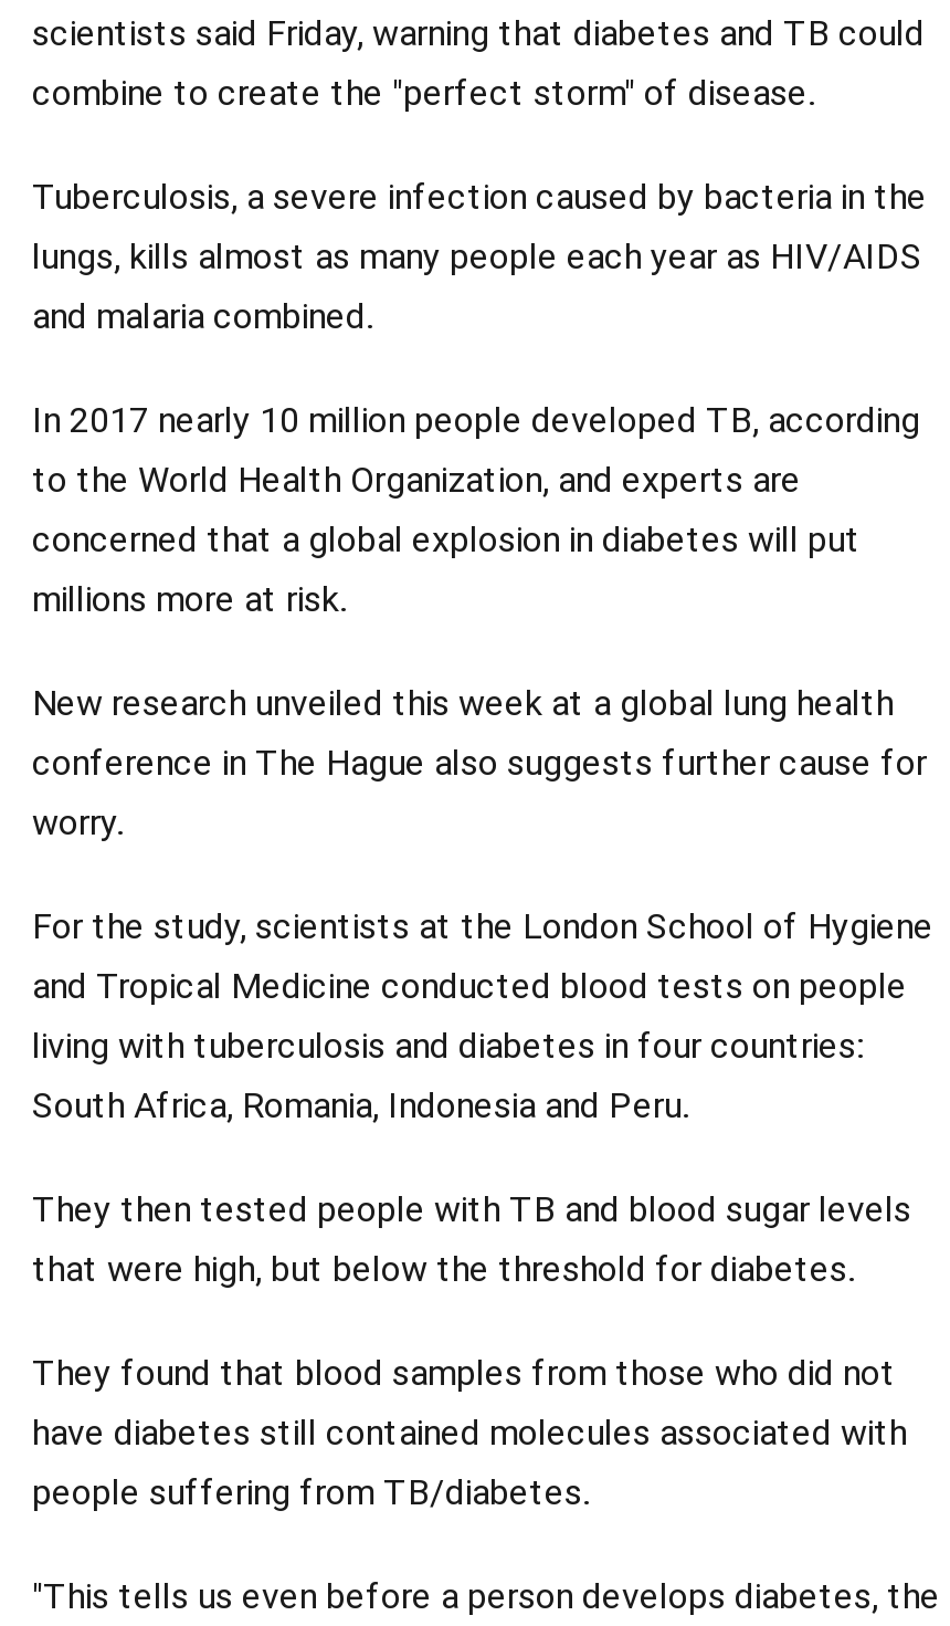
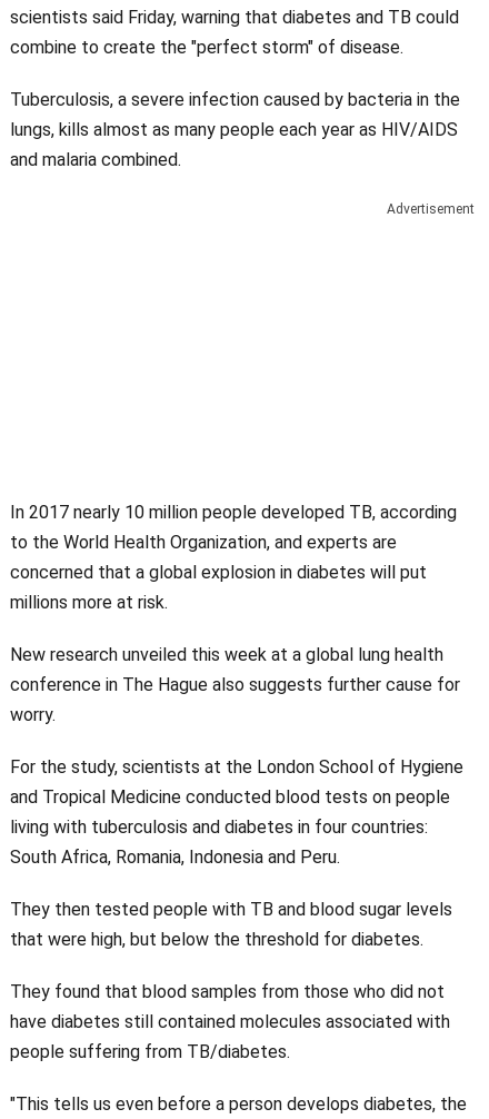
+ Advertisement
